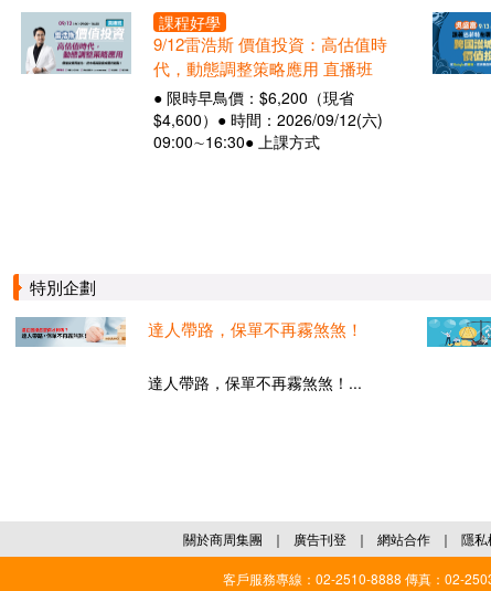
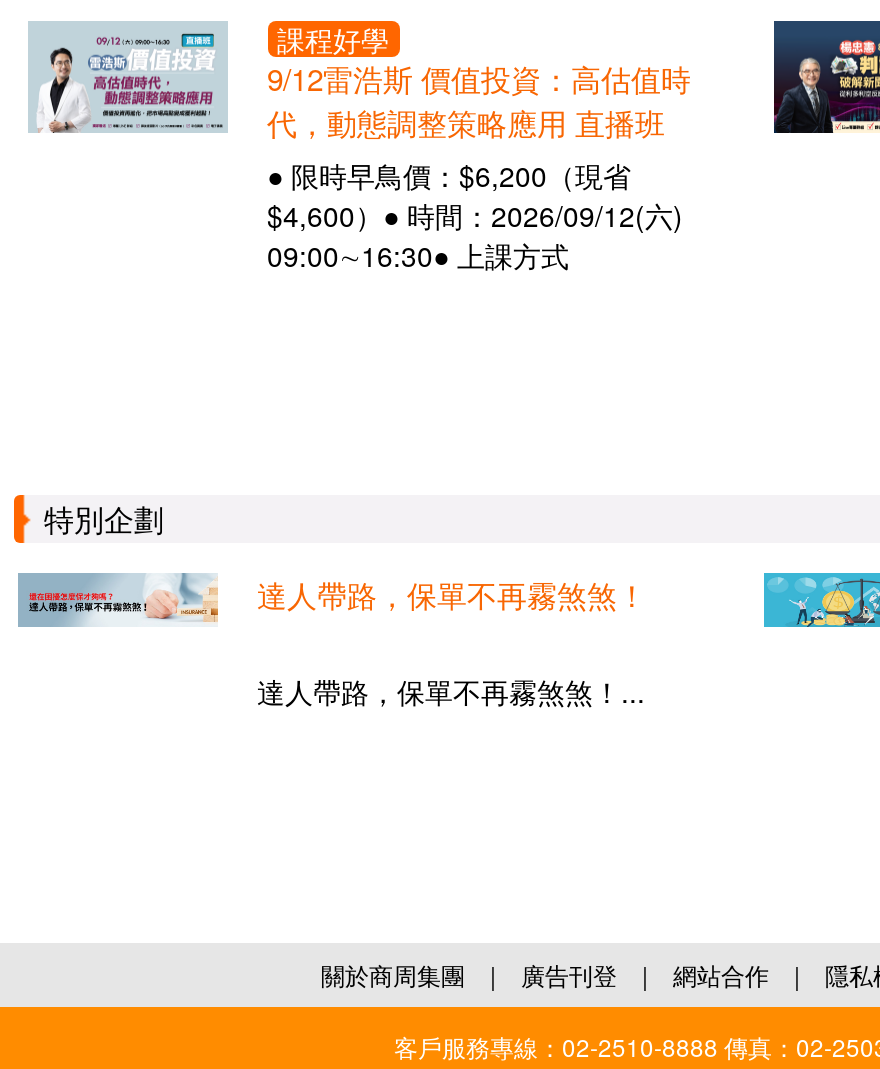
- [image]
+ [image]
